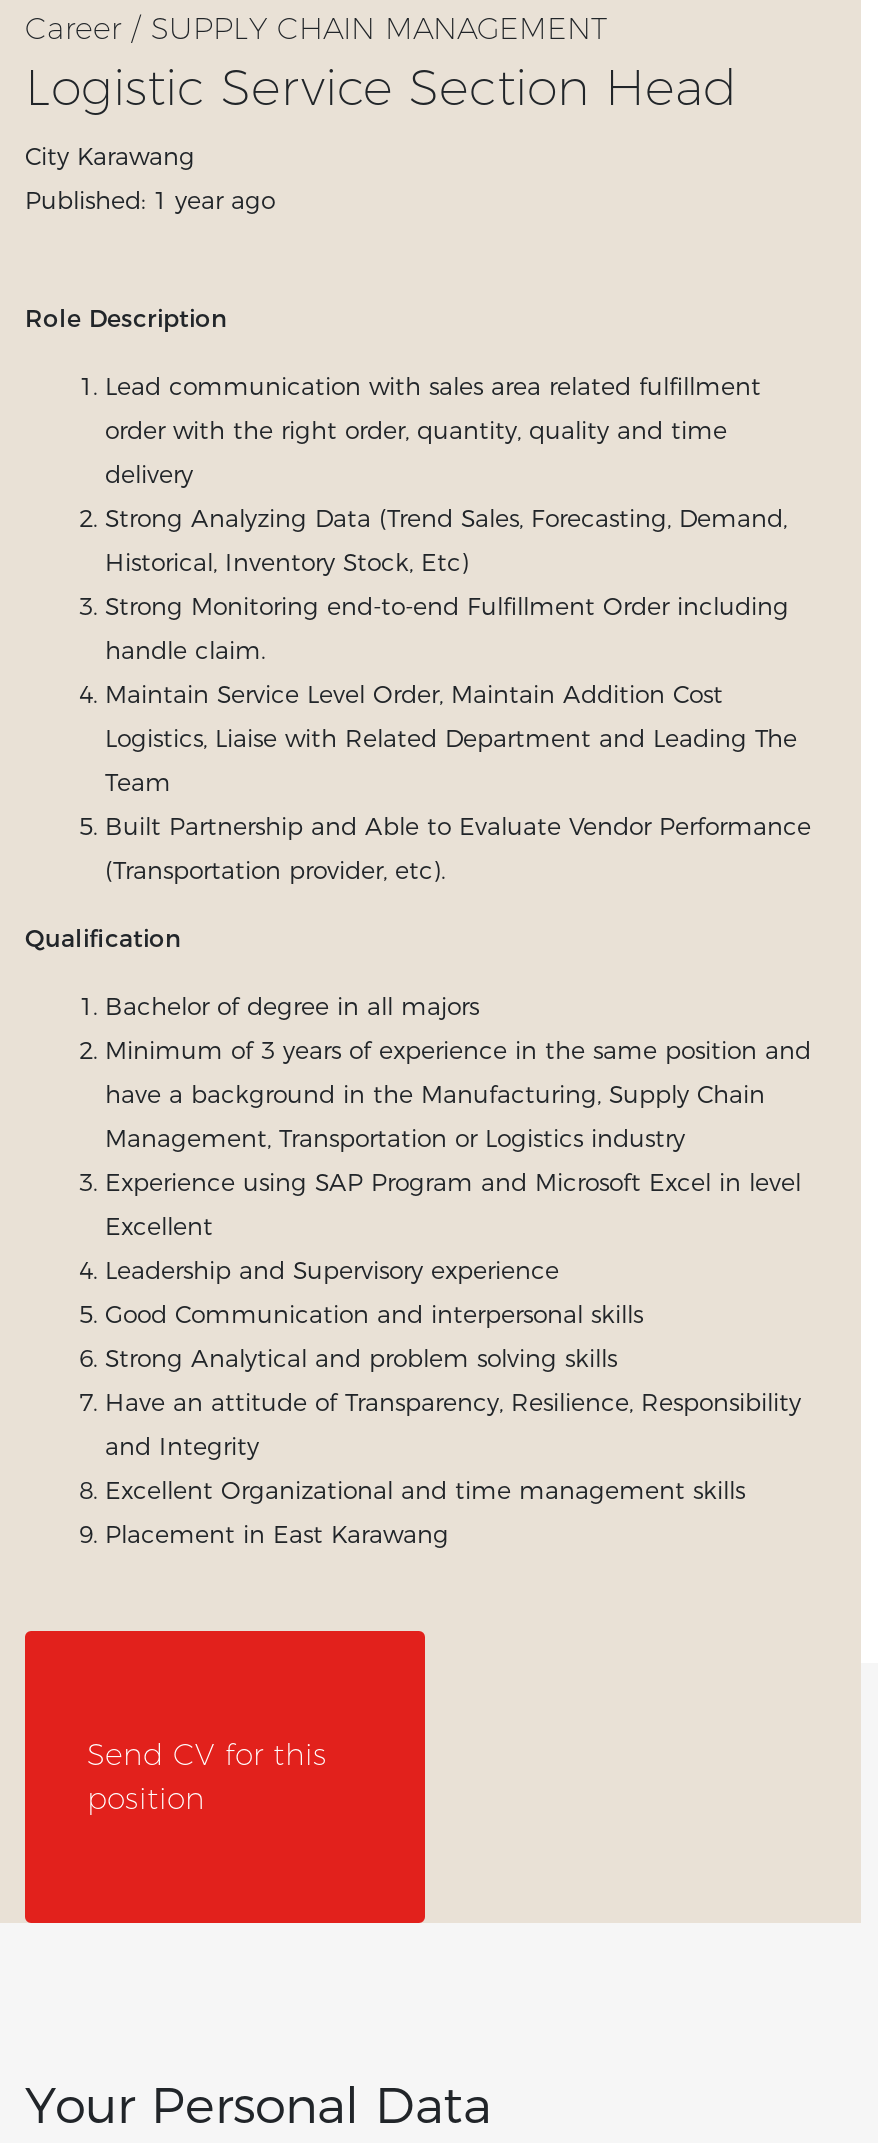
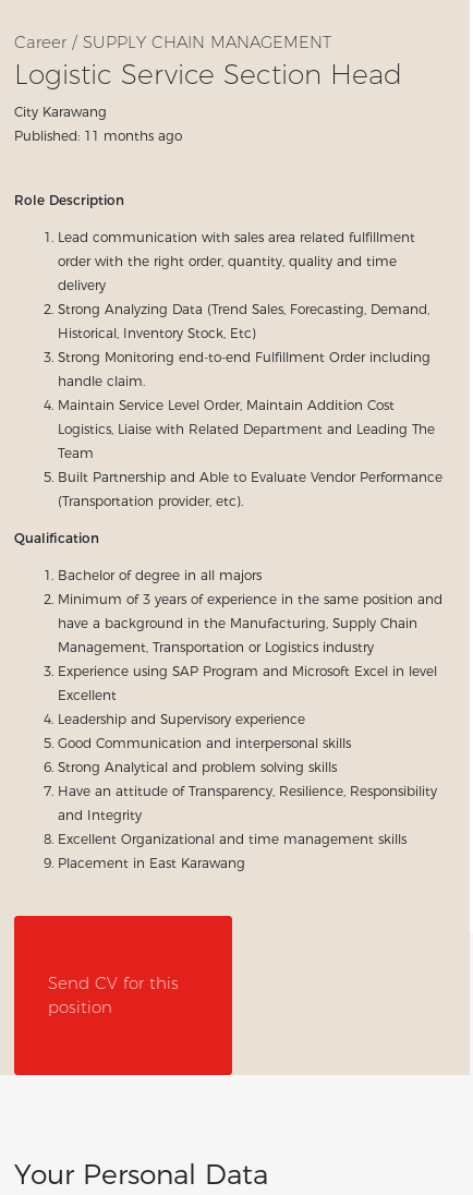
- Published: 1 year ago
+ Published: 11 months ago
